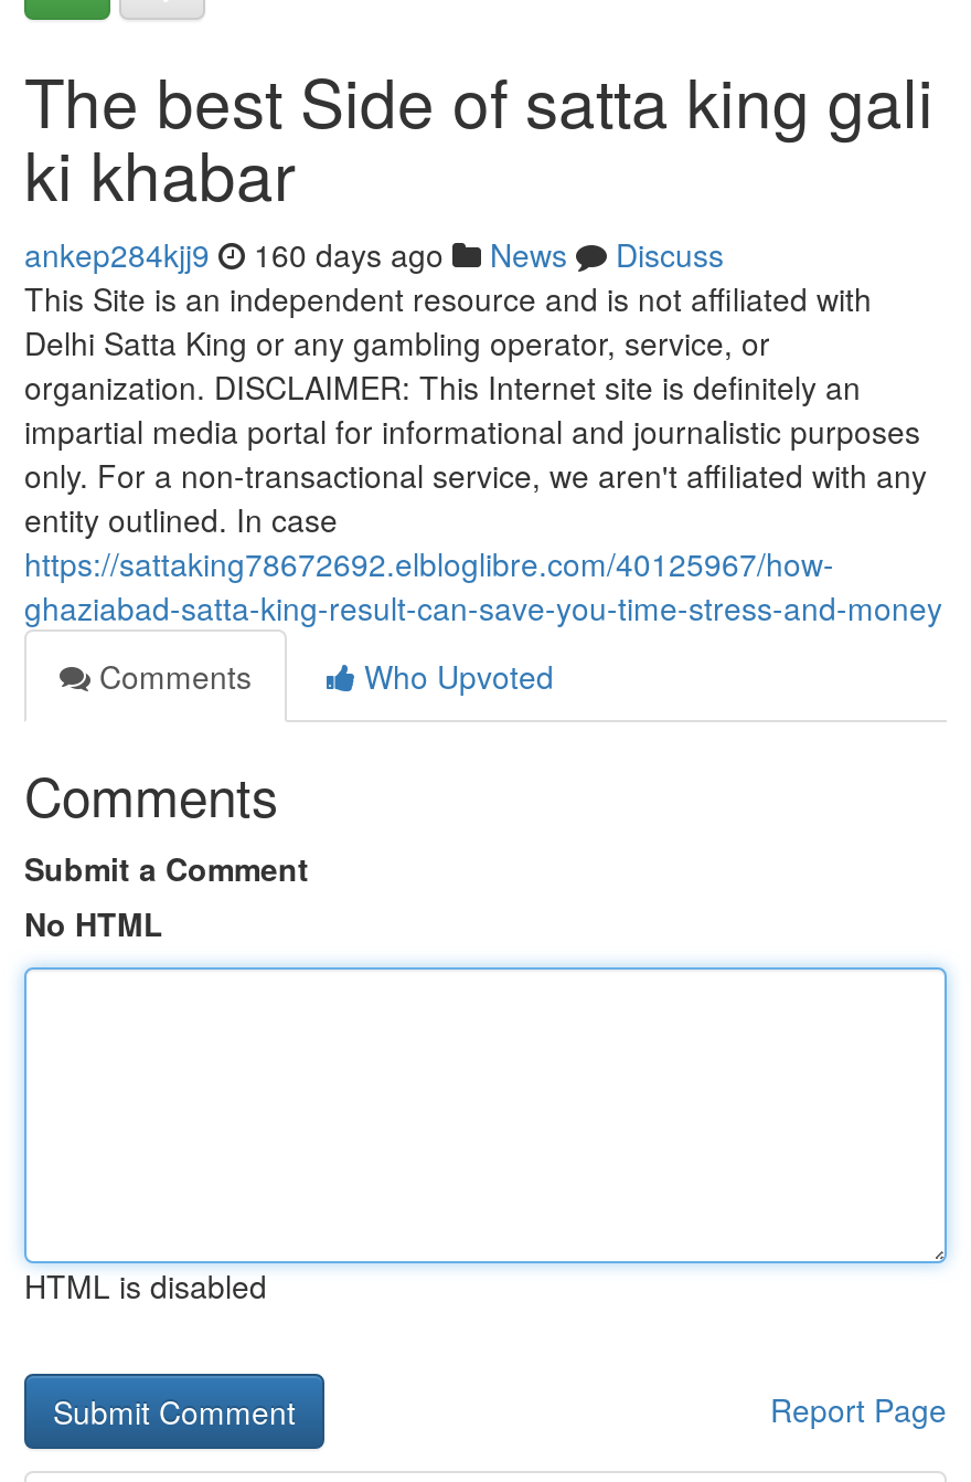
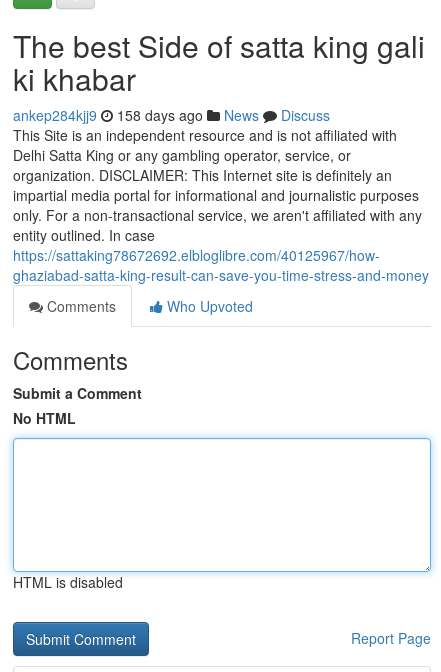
- ankep284kjj9 160 days ago News Discuss
+ ankep284kjj9 158 days ago News Discuss
